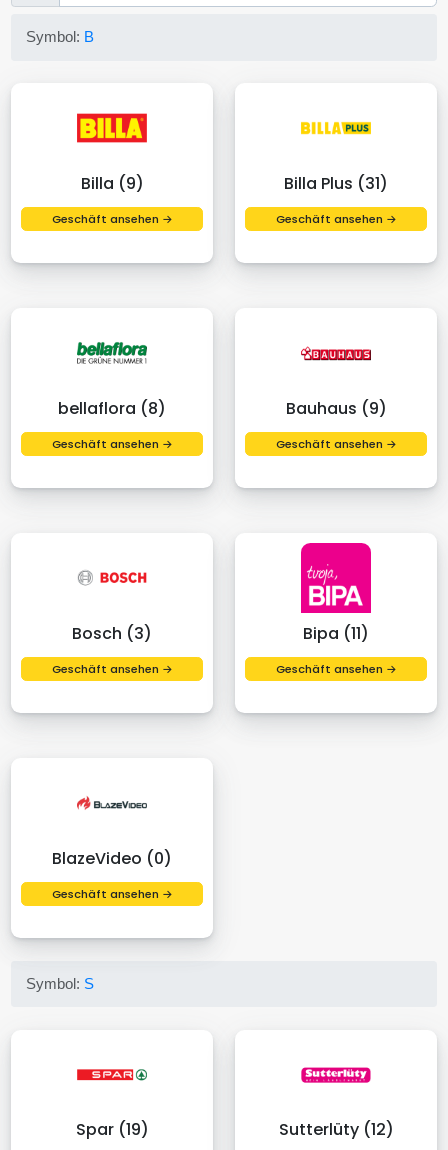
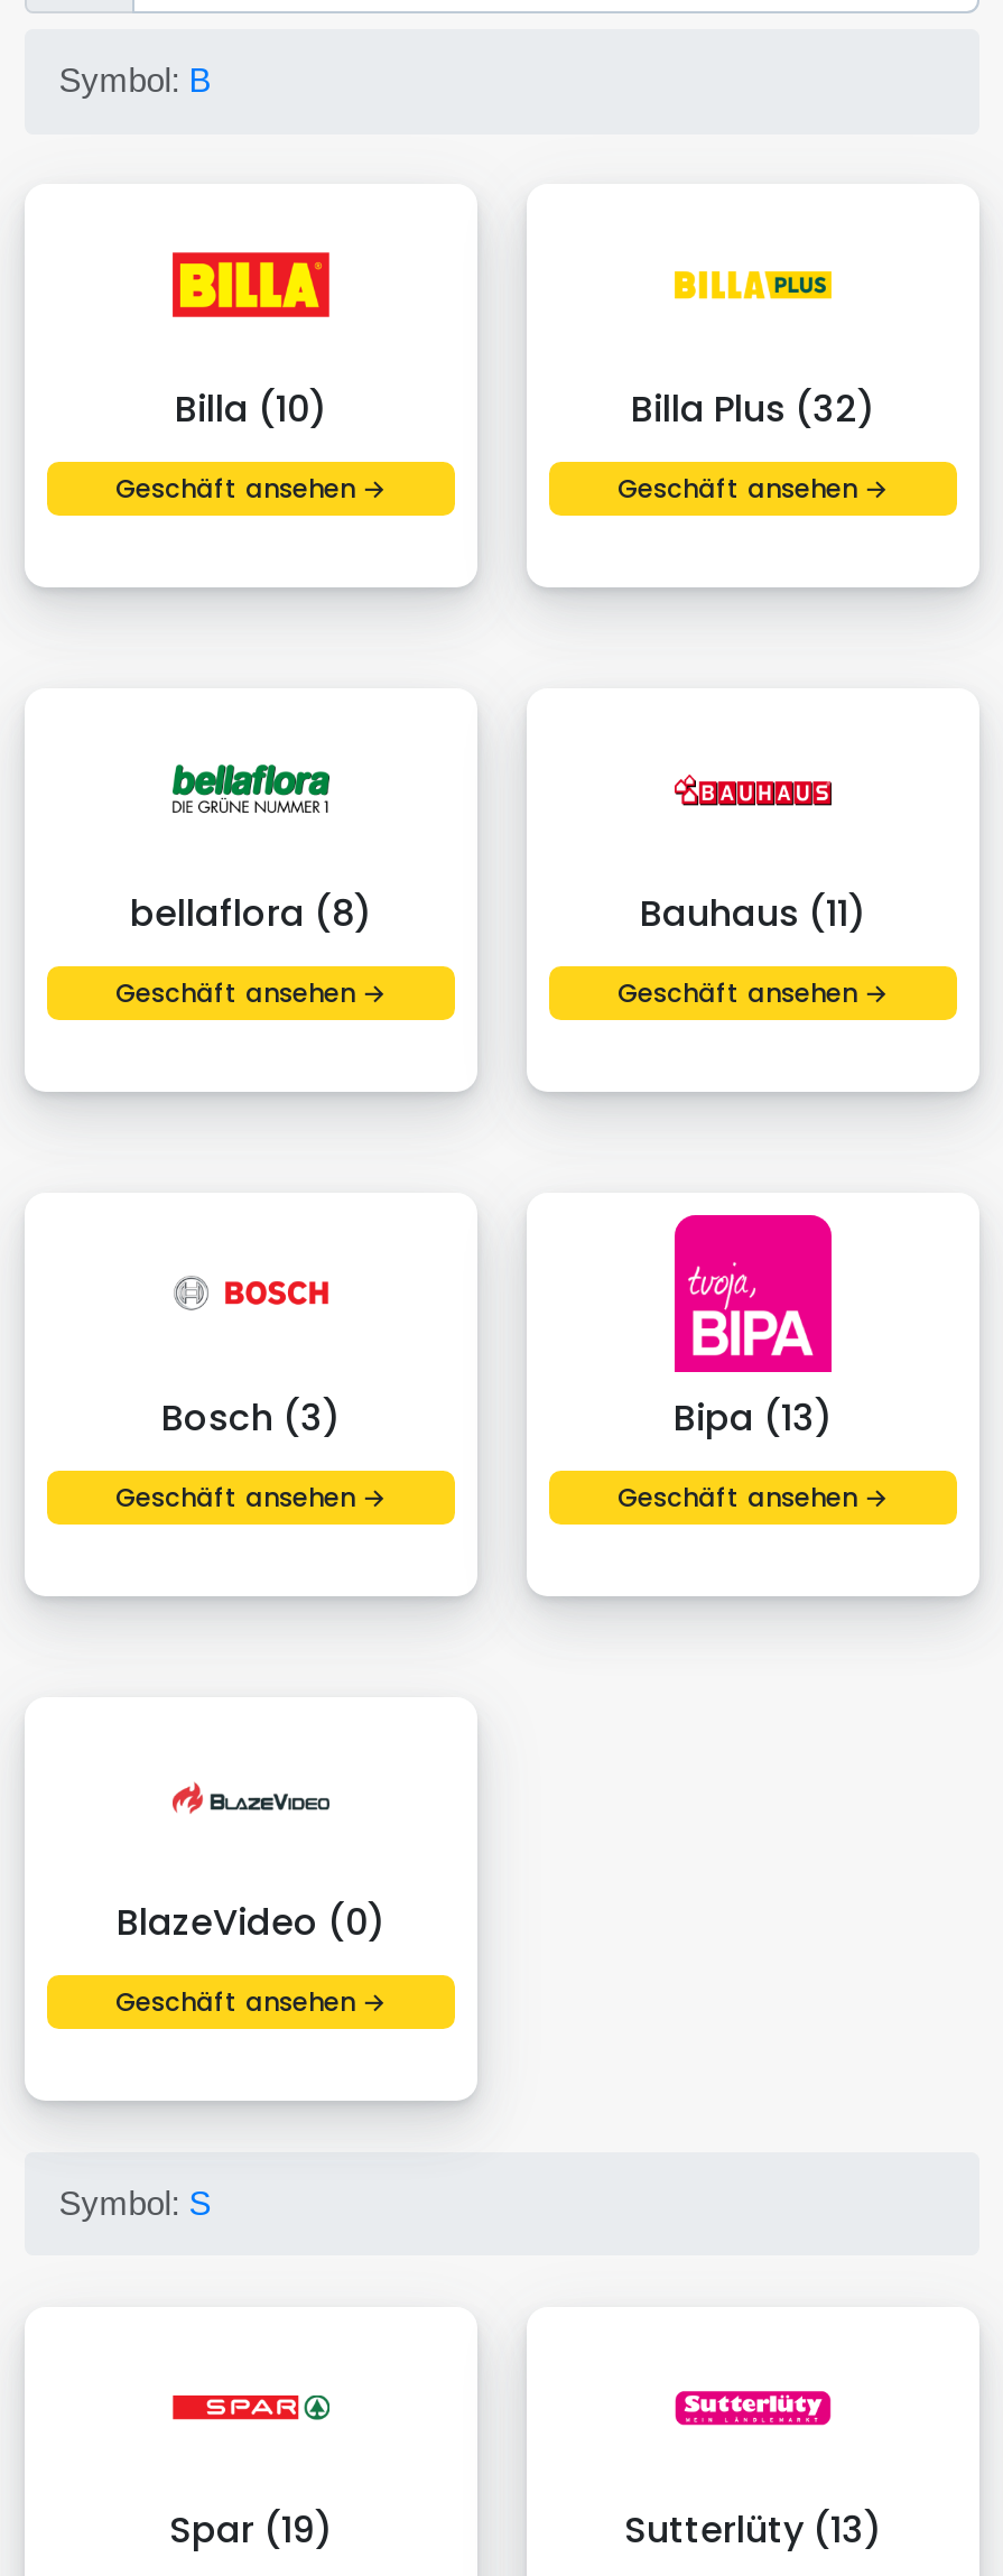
- Billa (9)
+ Billa (10)

- Billa Plus (31)
+ Billa Plus (32)

- Bauhaus (9)
+ Bauhaus (11)

- Bipa (11)
+ Bipa (13)

- Sutterlüty (12)
+ Sutterlüty (13)
